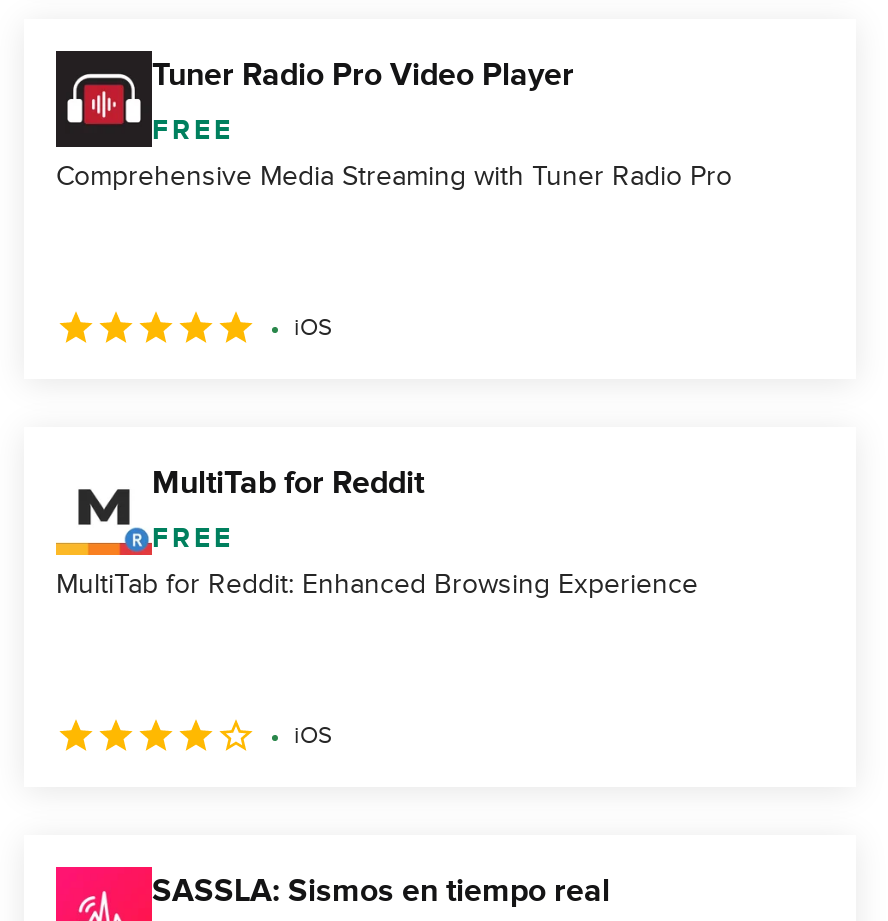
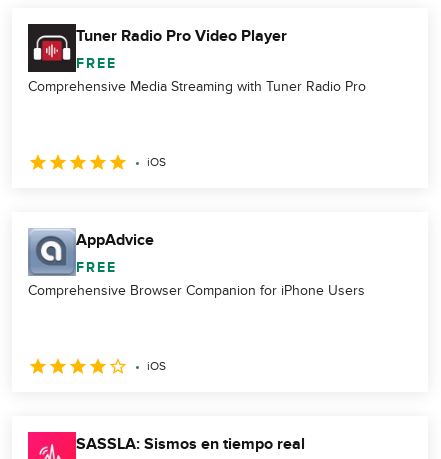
- [image]
- MultiTab for Reddit
+ [image]
+ AppAdvice

- MultiTab for Reddit: Enhanced Browsing Experience
+ Comprehensive Browser Companion for iPhone Users
